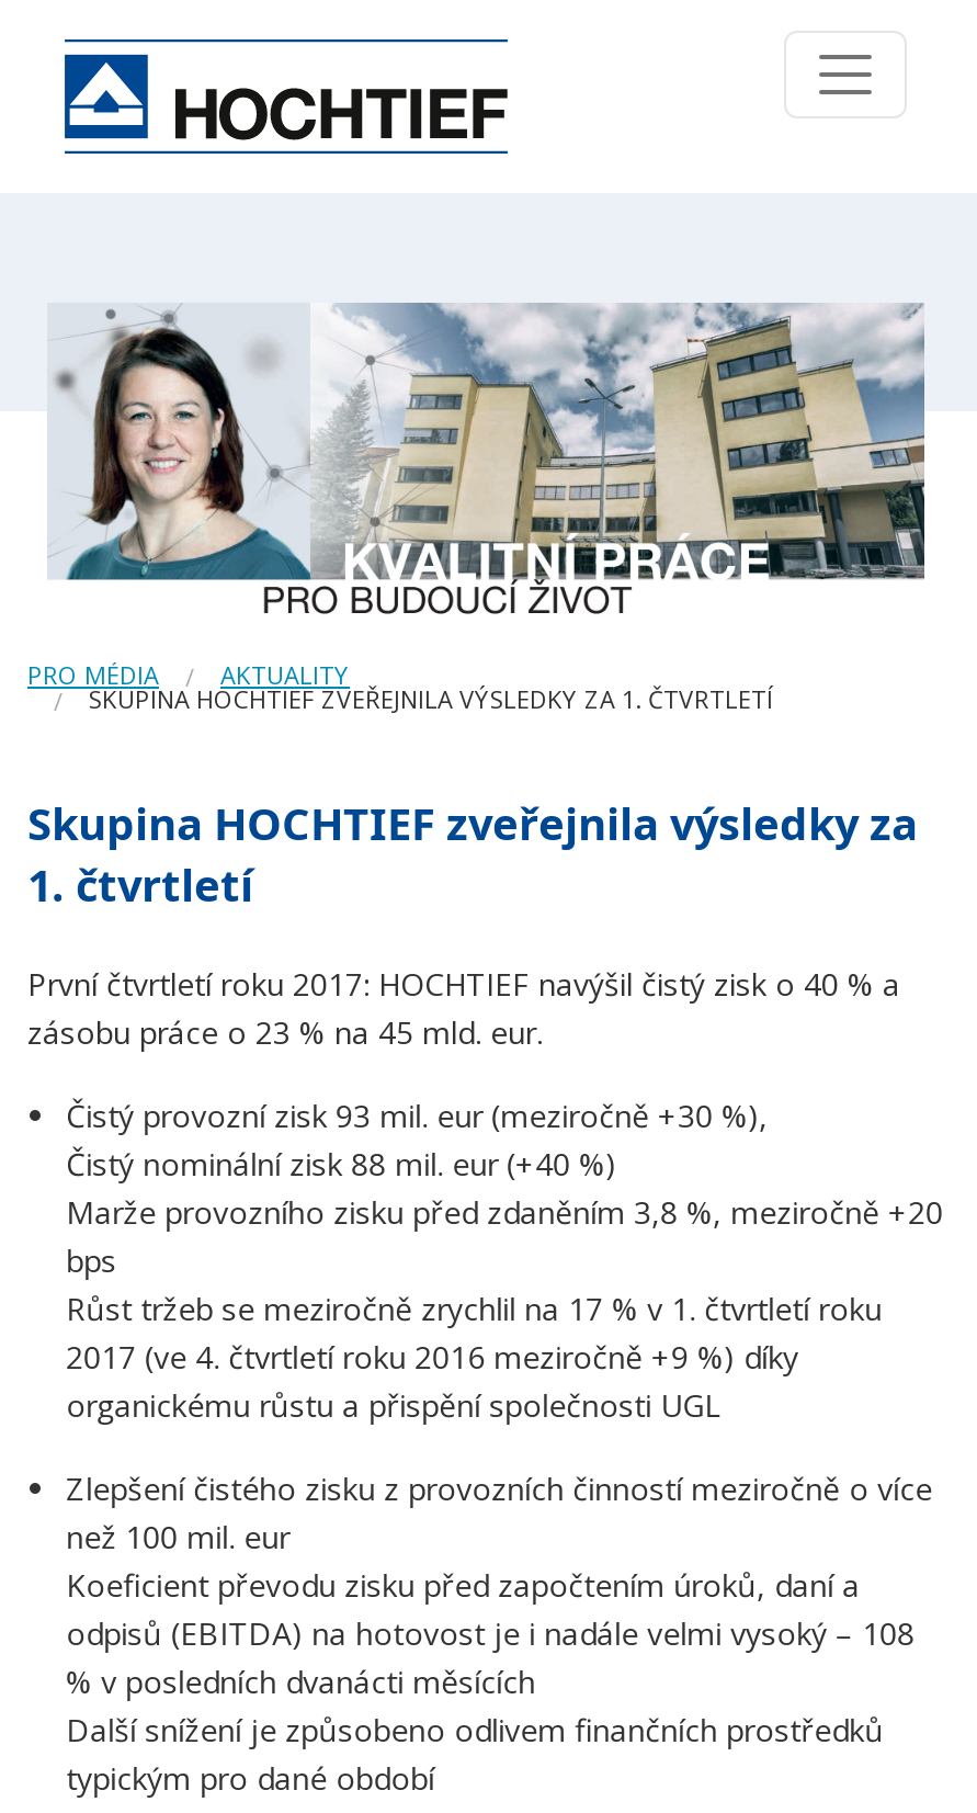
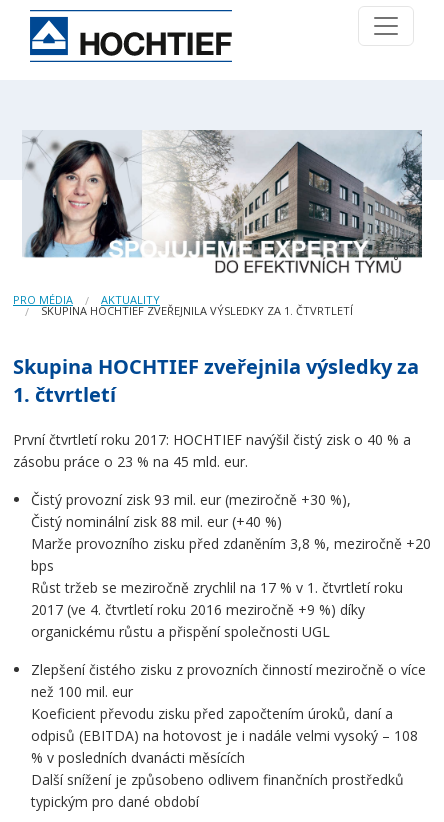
- [image]
+ [image]
